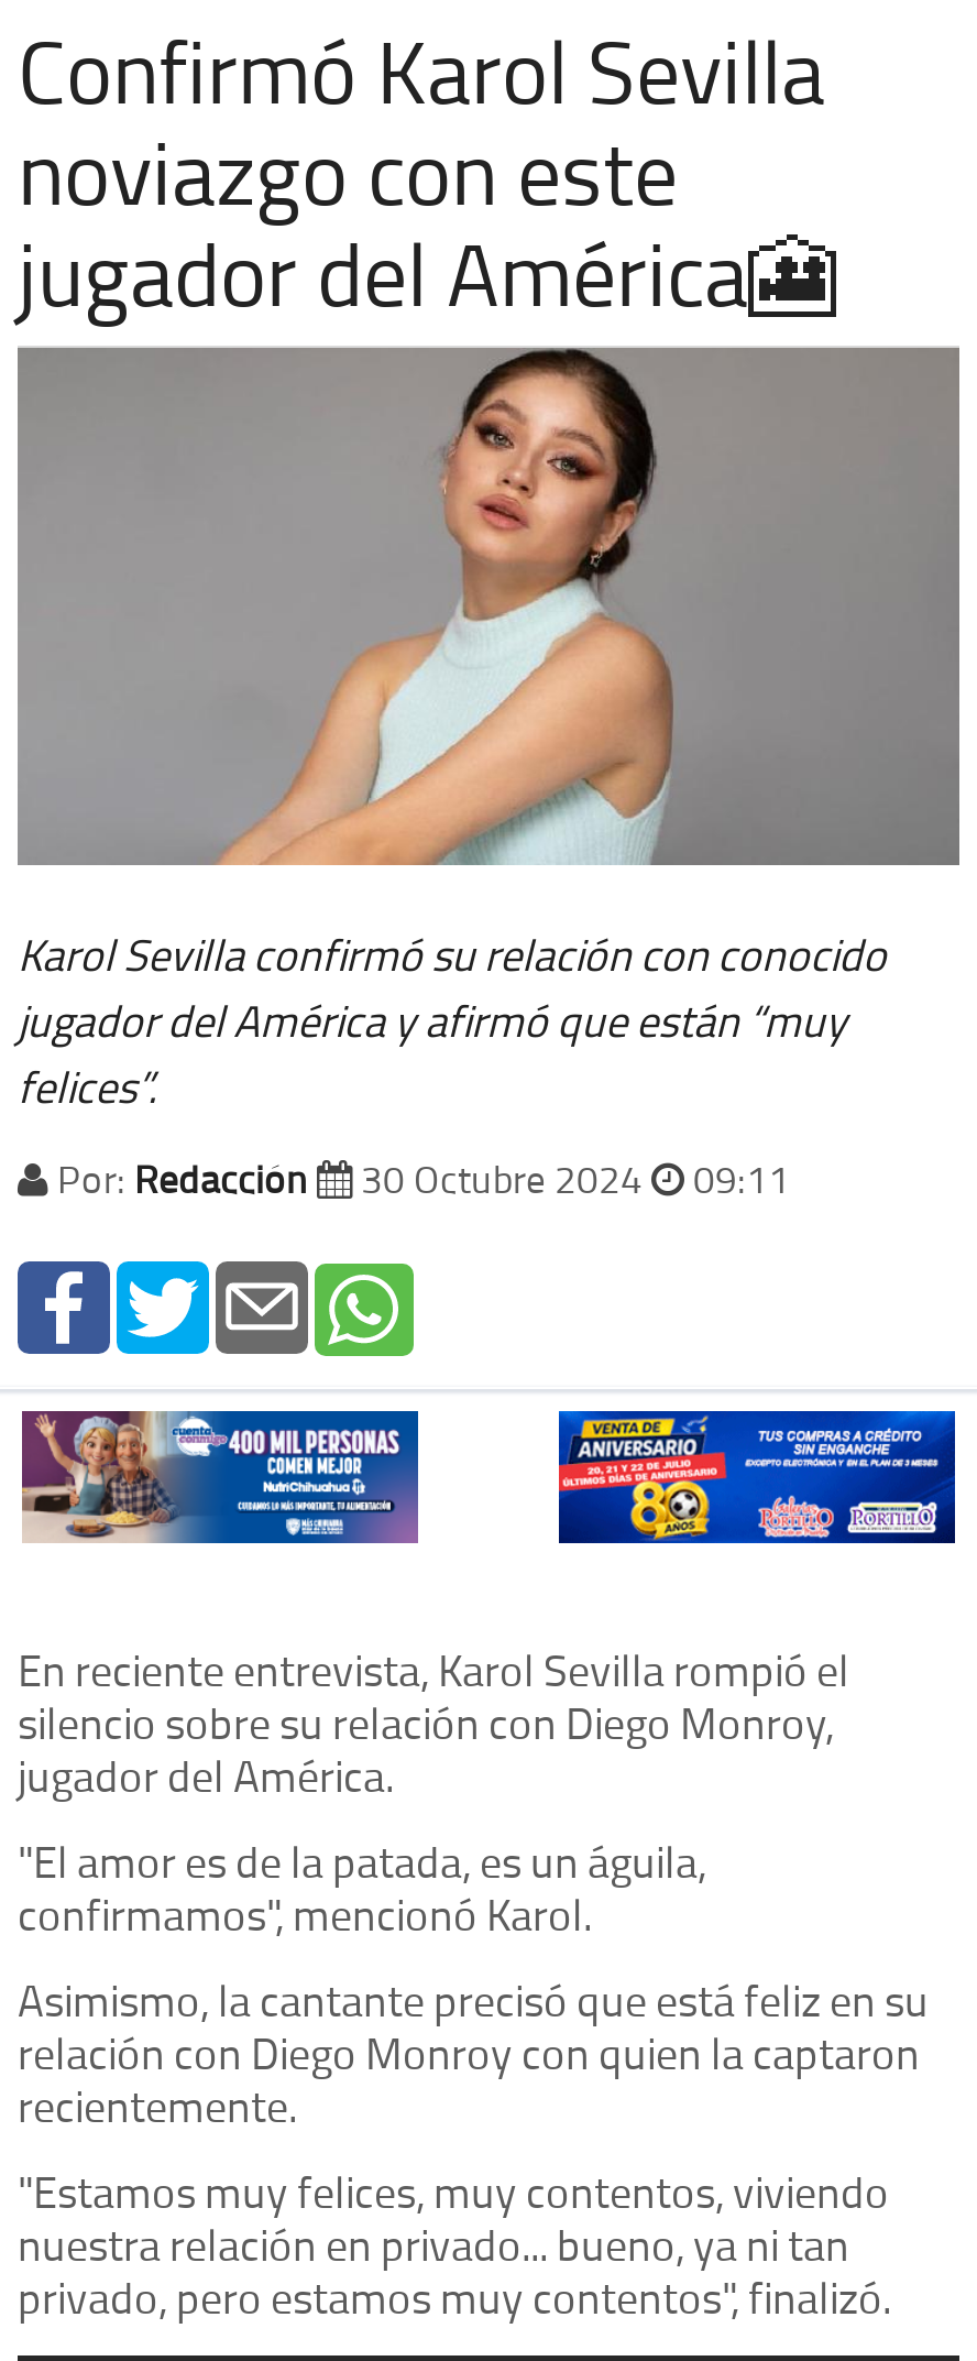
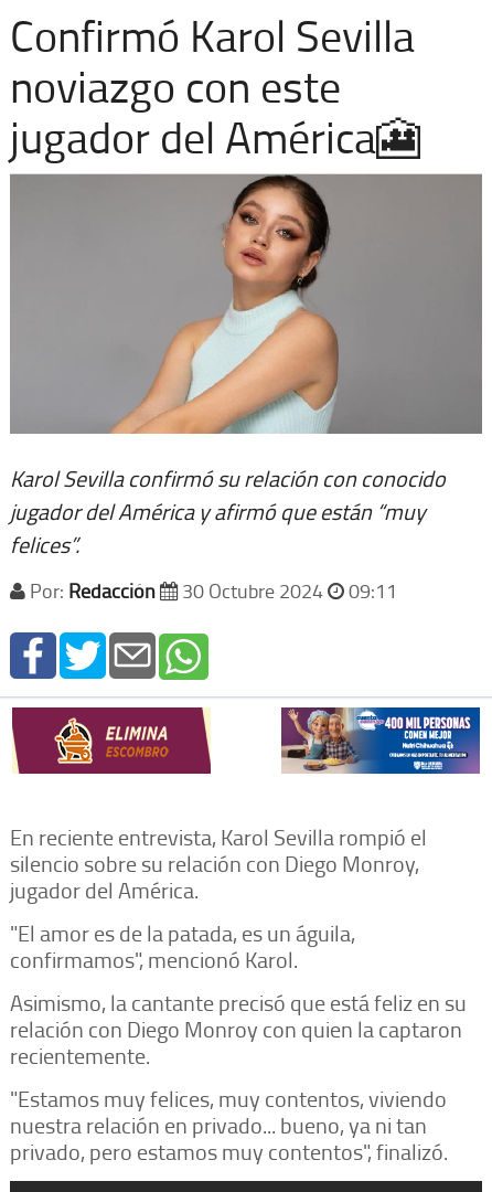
- [image]
+ [image]

- [image]
+ [image]
